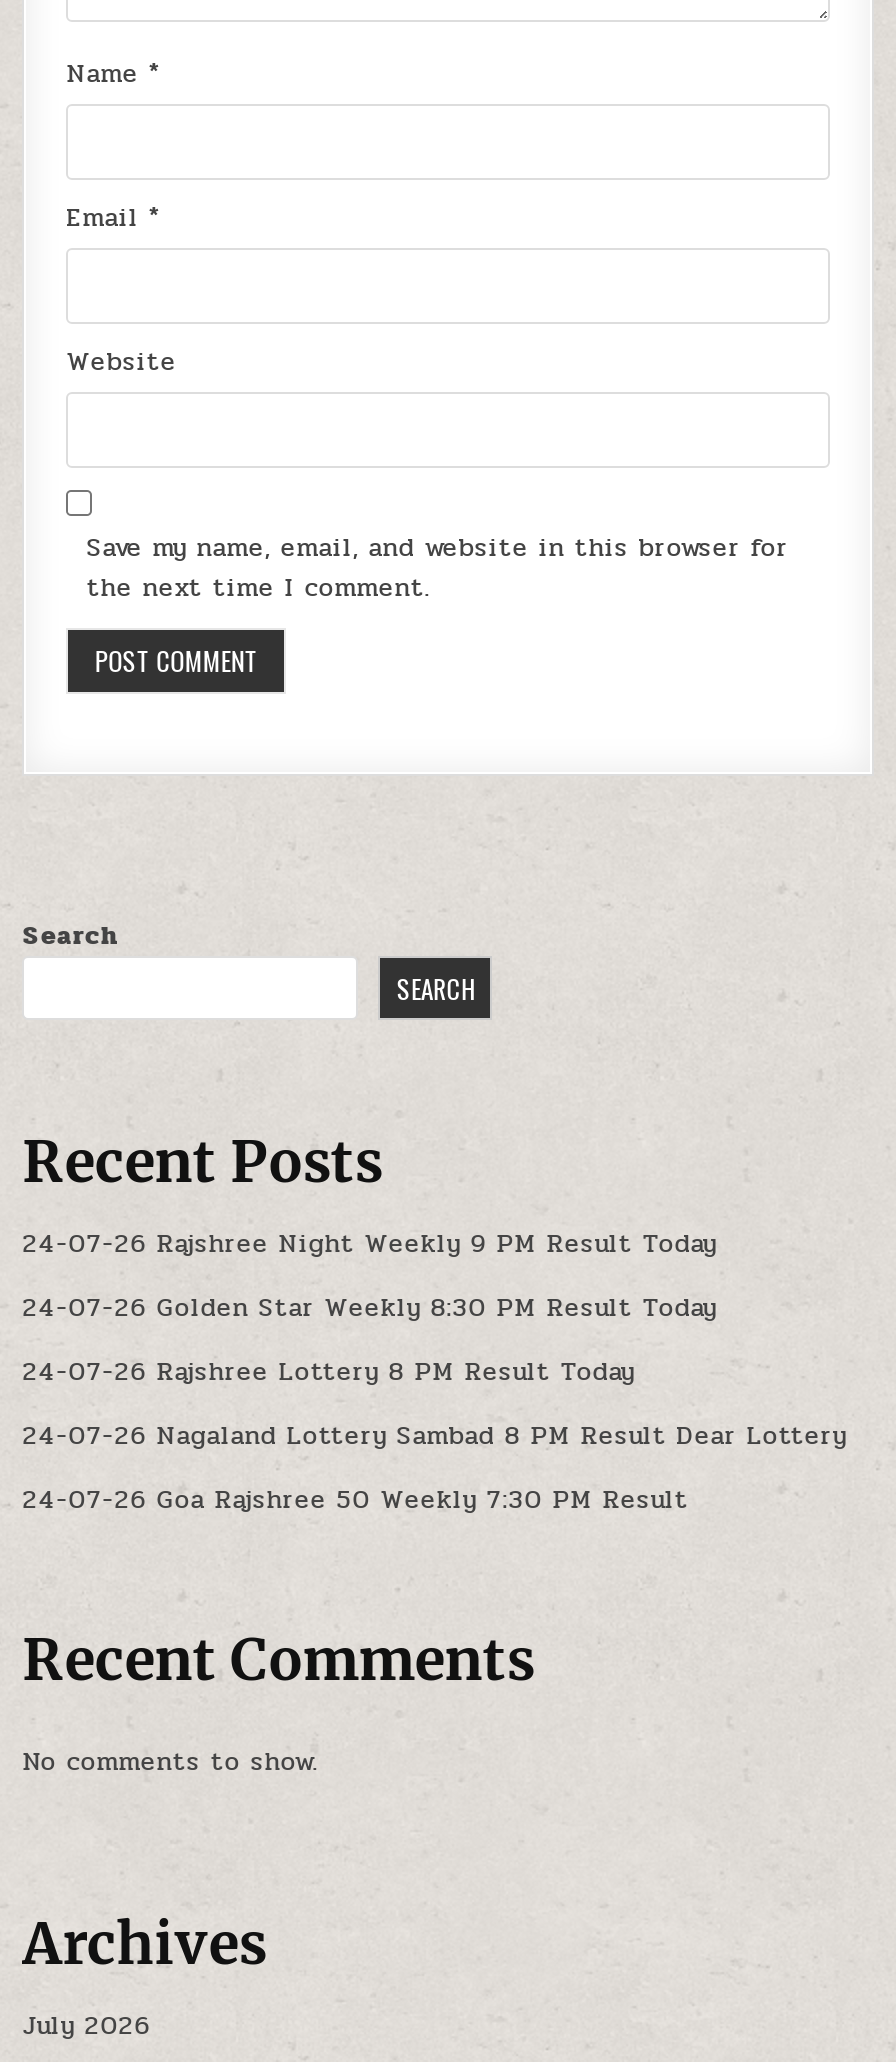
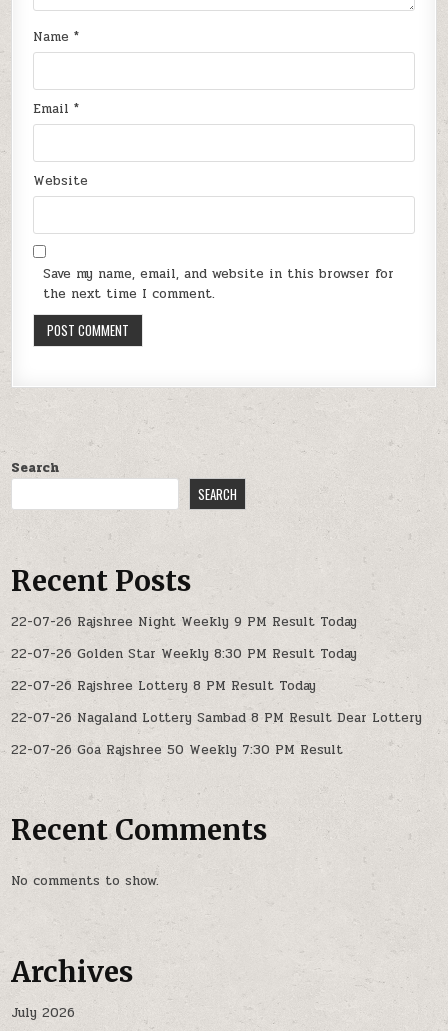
- 24-07-26 Rajshree Night Weekly 9 PM Result Today
+ 22-07-26 Rajshree Night Weekly 9 PM Result Today

- 24-07-26 Golden Star Weekly 8:30 PM Result Today
+ 22-07-26 Golden Star Weekly 8:30 PM Result Today

- 24-07-26 Rajshree Lottery 8 PM Result Today
+ 22-07-26 Rajshree Lottery 8 PM Result Today

- 24-07-26 Nagaland Lottery Sambad 8 PM Result Dear Lottery
+ 22-07-26 Nagaland Lottery Sambad 8 PM Result Dear Lottery

- 24-07-26 Goa Rajshree 50 Weekly 7:30 PM Result
+ 22-07-26 Goa Rajshree 50 Weekly 7:30 PM Result
